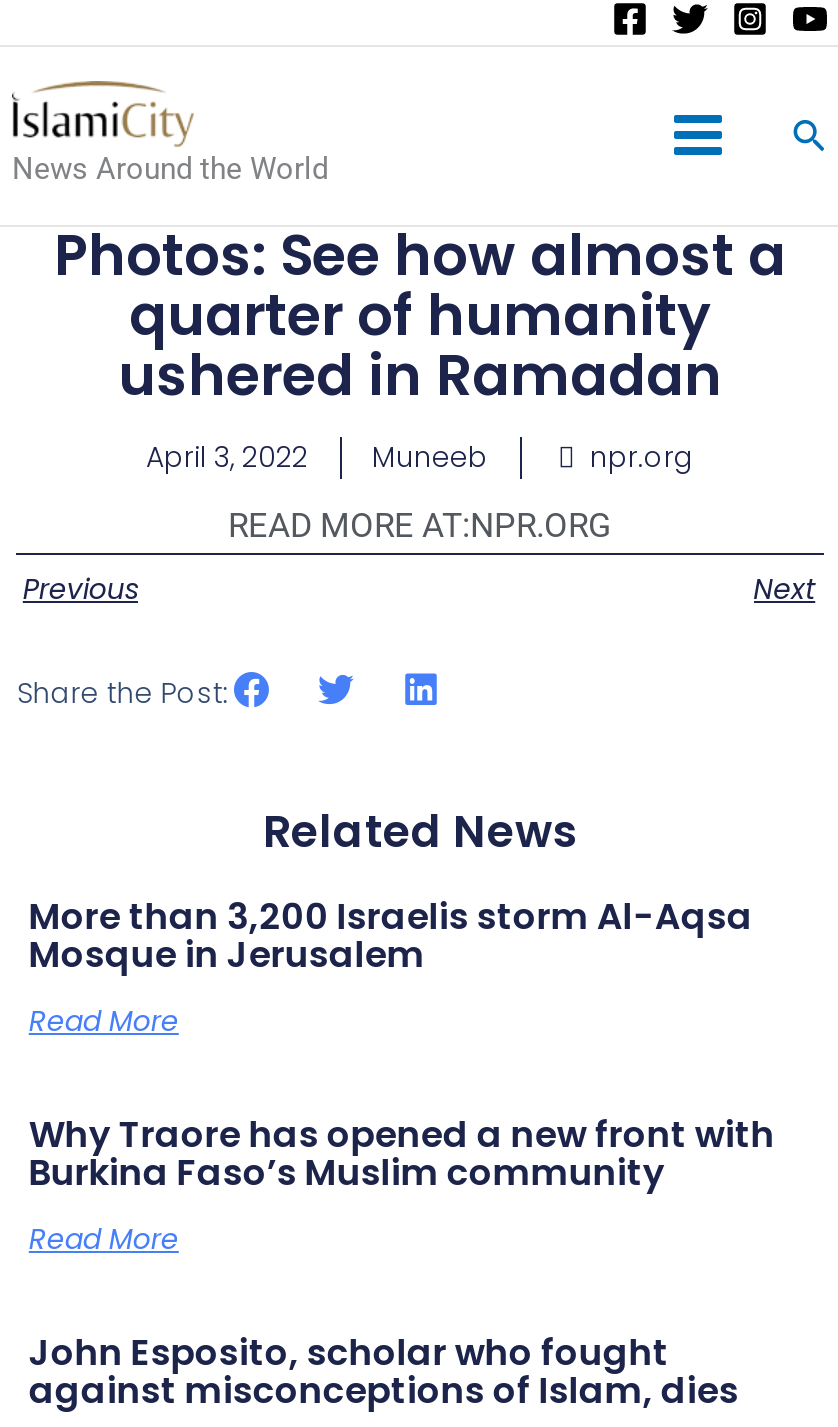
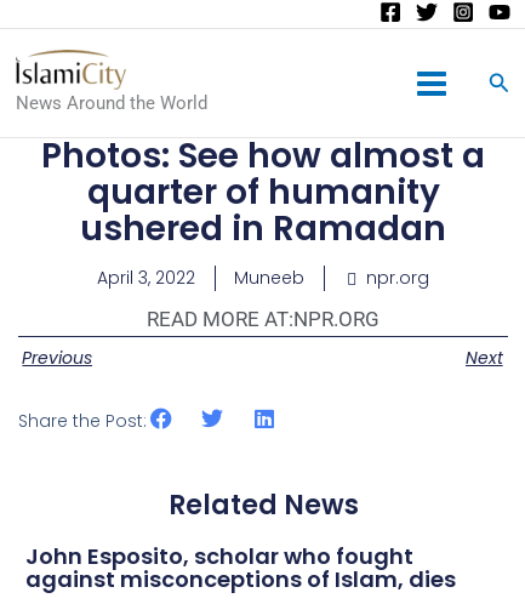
- More than 3,200 Israelis storm Al-Aqsa
- Mosque in Jerusalem
- Read More
- Why Traore has opened a new front with
- Burkina Faso’s Muslim community
- Read More
